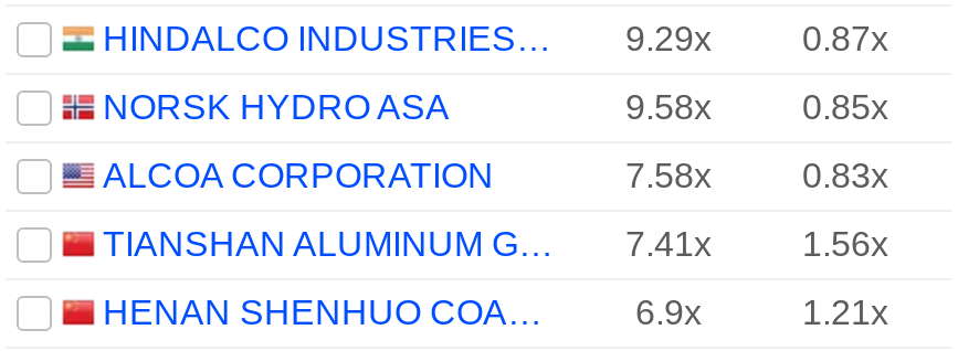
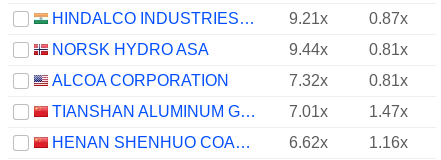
- 9.29x
+ 9.21x

- 9.58x
- 0.85x
+ 9.44x
+ 0.81x

- 7.58x
- 0.83x
+ 7.32x
+ 0.81x

- 7.41x
- 1.56x
+ 7.01x
+ 1.47x

- 6.9x
- 1.21x
+ 6.62x
+ 1.16x
